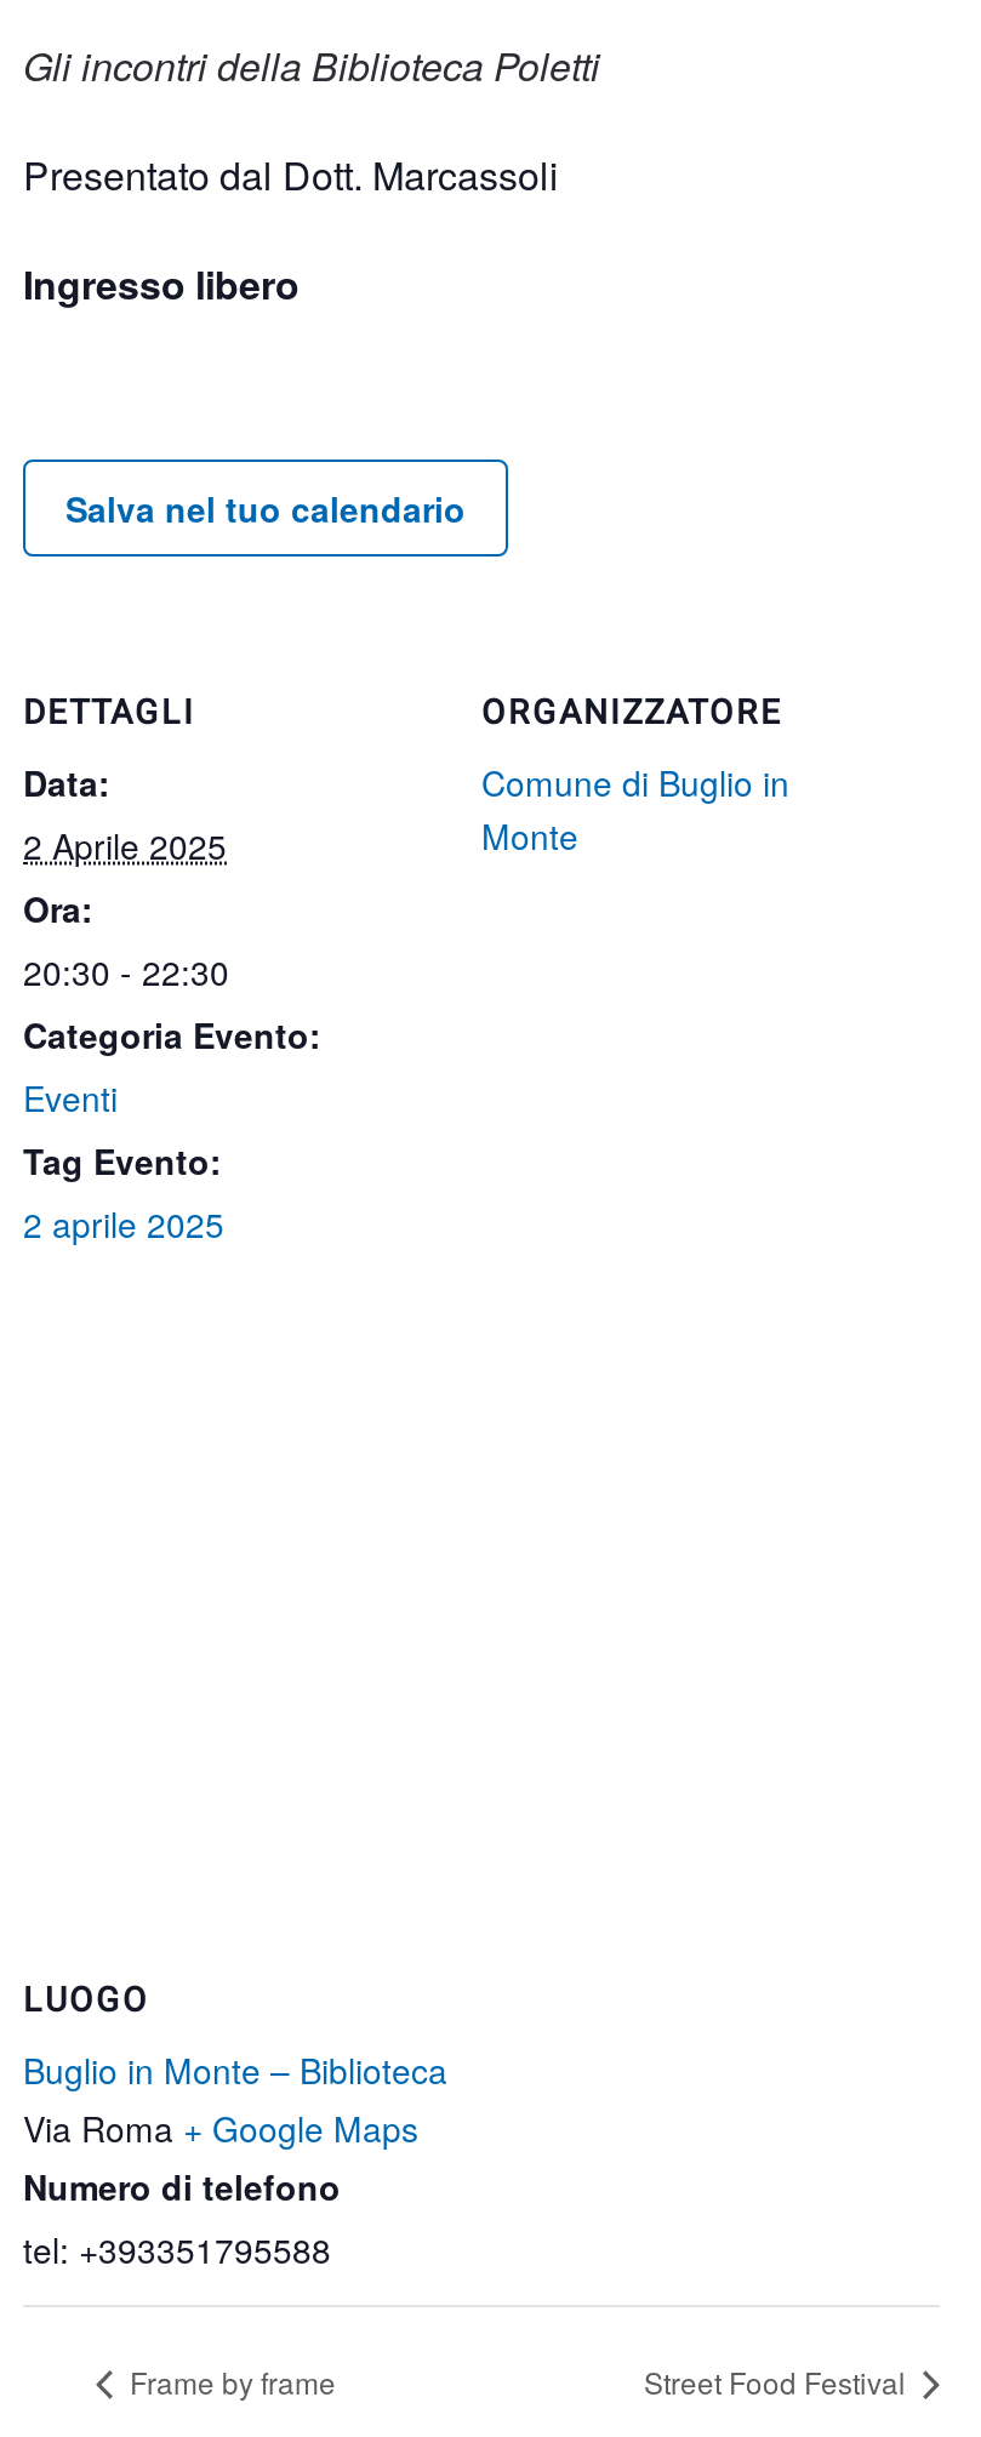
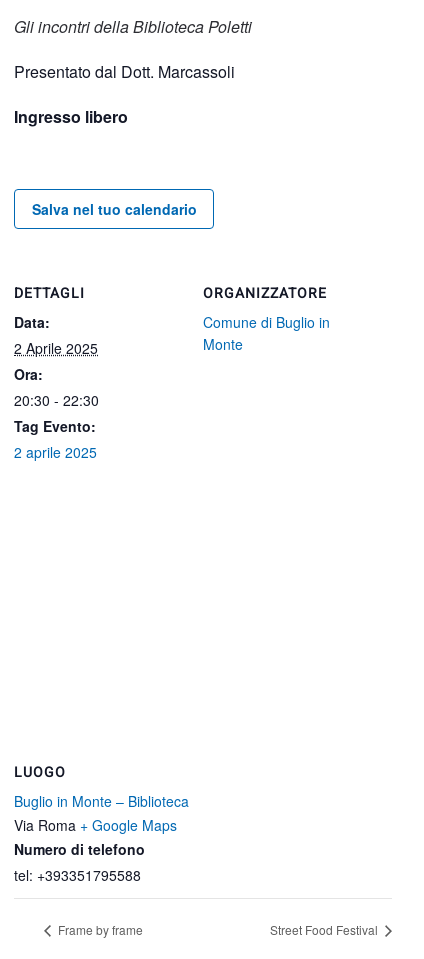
- Categoria Evento:
- Eventi
